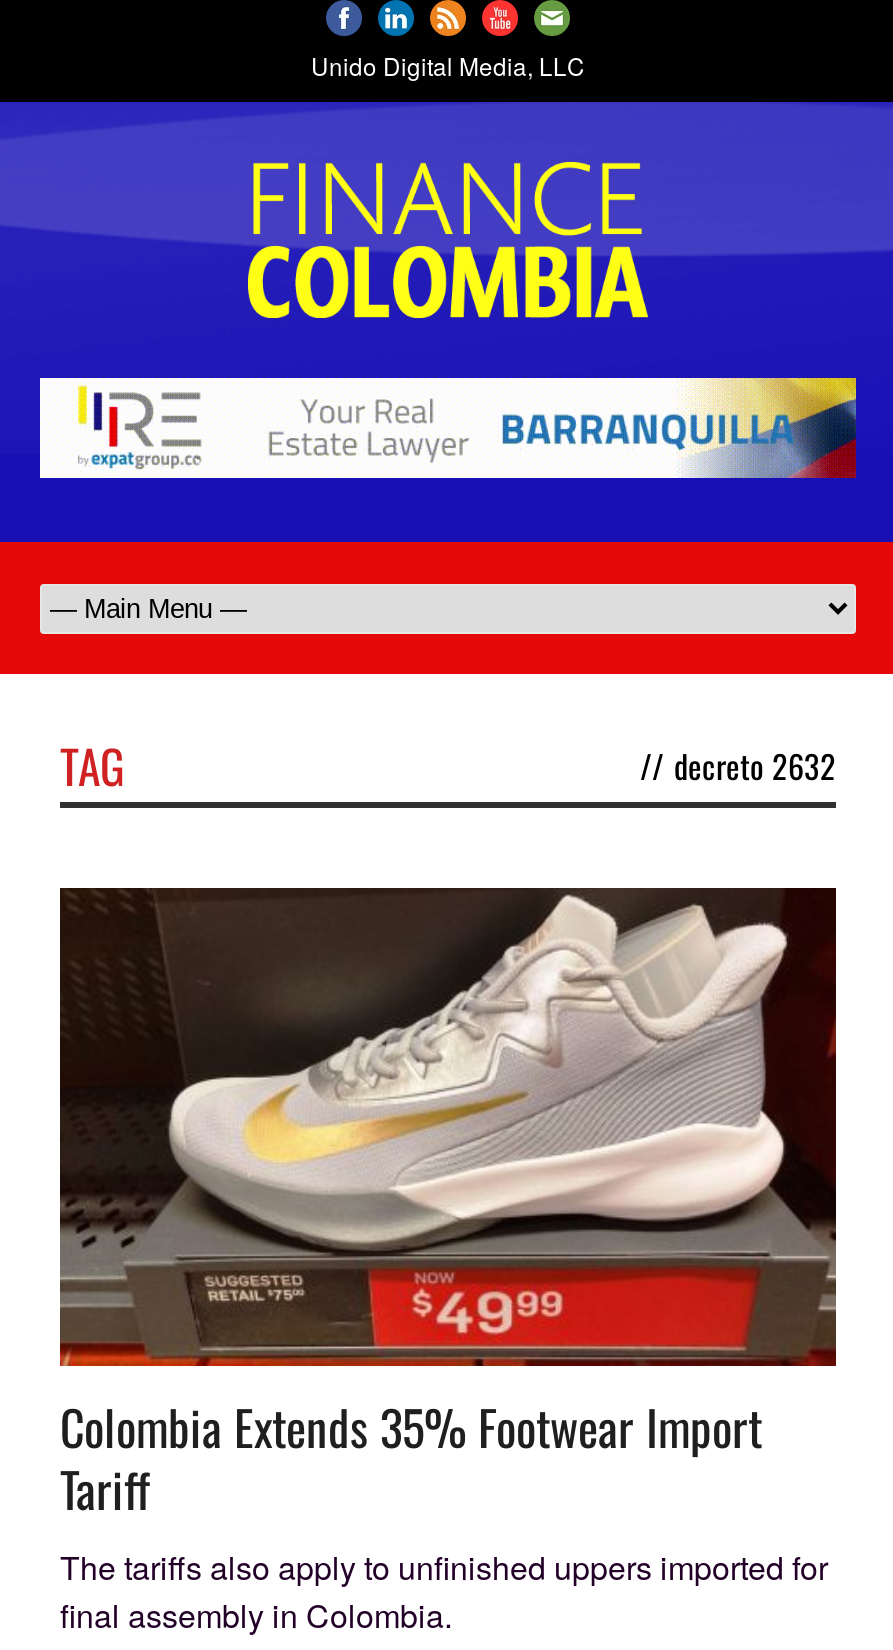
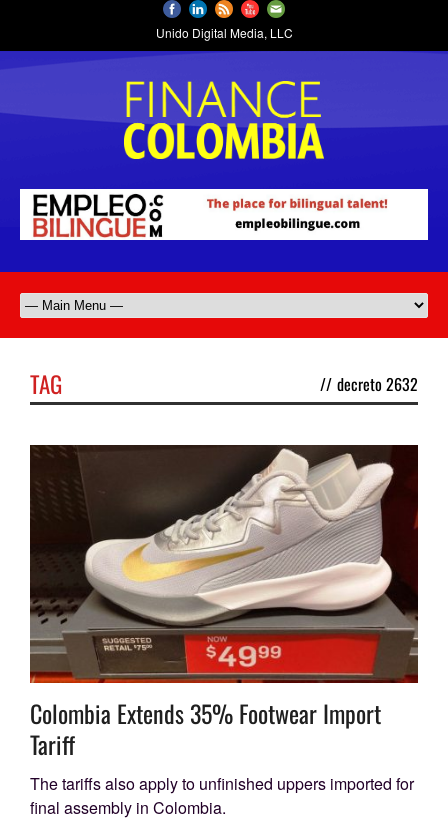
- [image]
+ [image]
